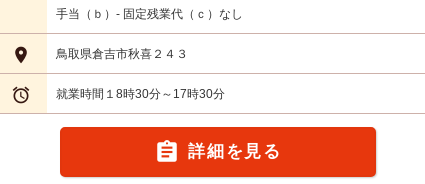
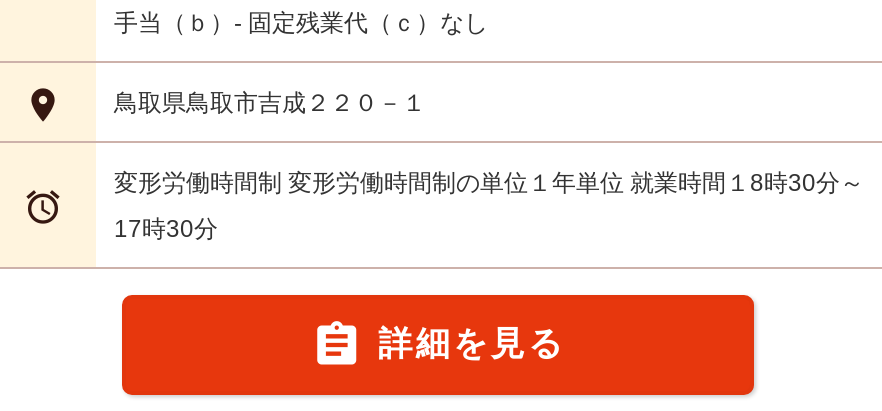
- 鳥取県倉吉市秋喜２４３
+ 鳥取県鳥取市吉成２２０－１

- 就業時間１8時30分～17時30分
+ 変形労働時間制 変形労働時間制の単位１年単位 就業時間１8時30分～
+ 17時30分
